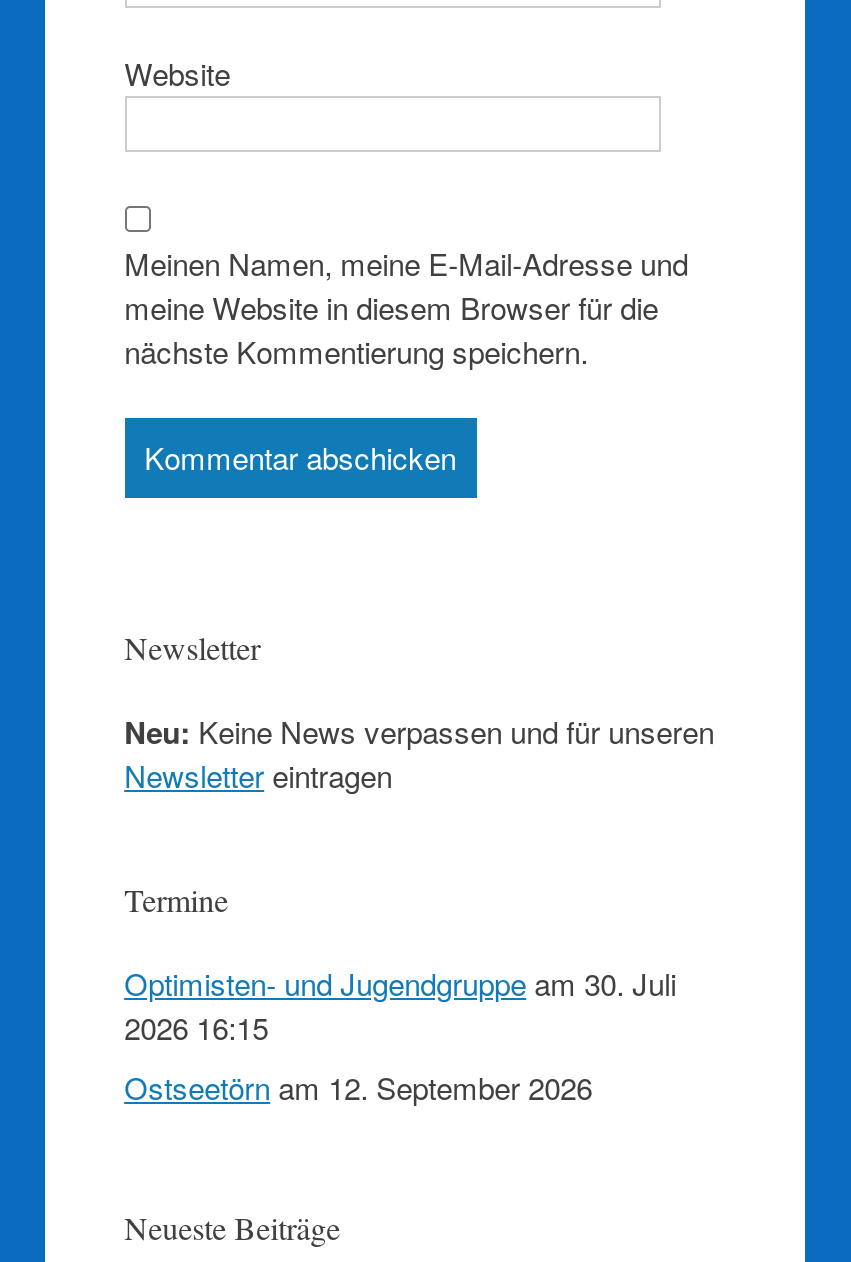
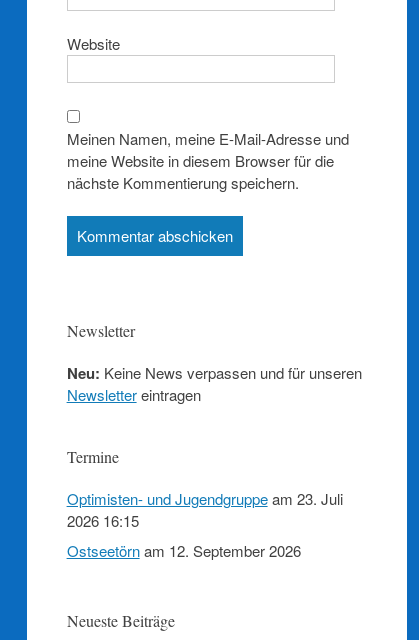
- Optimisten- und Jugendgruppe am 30. Juli
+ Optimisten- und Jugendgruppe am 23. Juli
